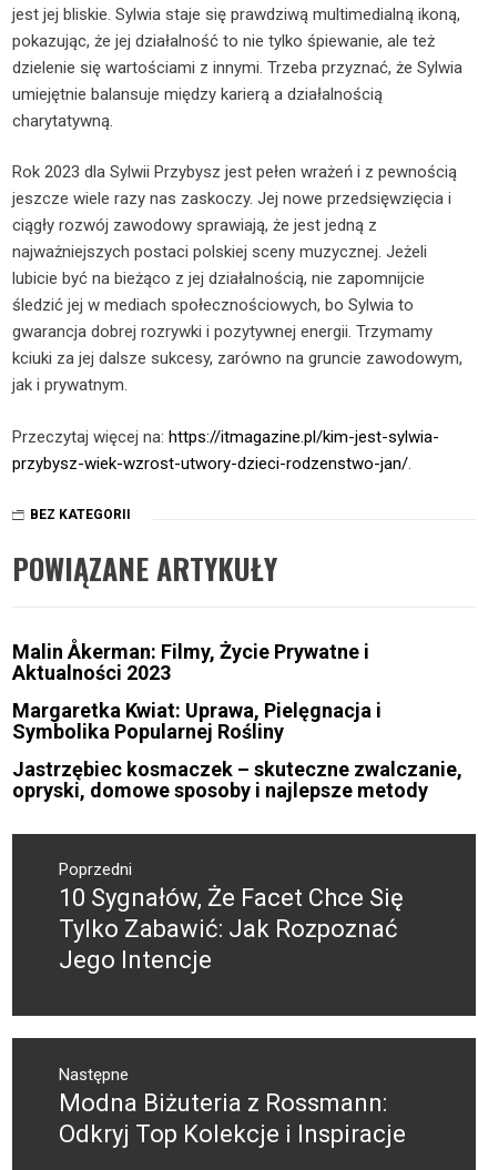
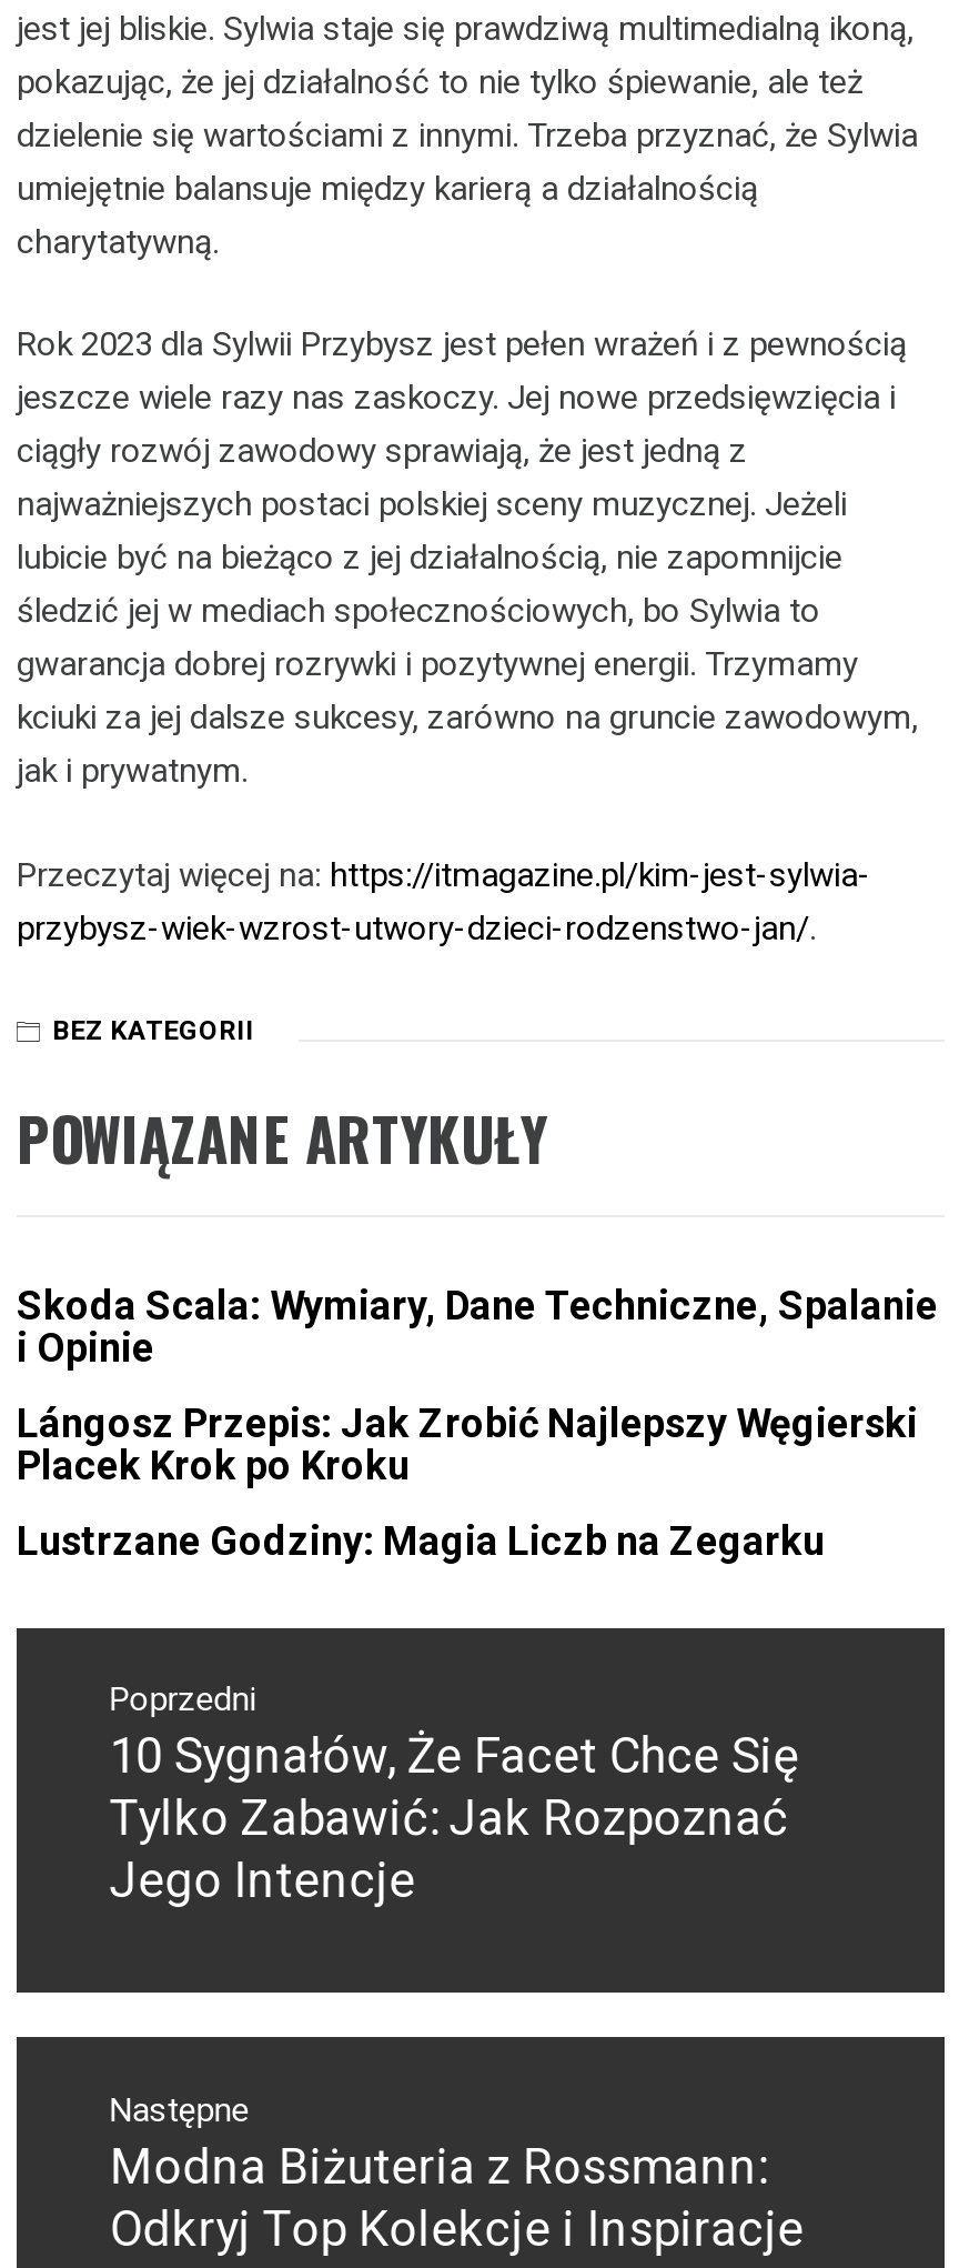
- Malin Åkerman: Filmy, Życie Prywatne i
- Aktualności 2023
+ Skoda Scala: Wymiary, Dane Techniczne, Spalanie
+ i Opinie

- Margaretka Kwiat: Uprawa, Pielęgnacja i
- Symbolika Popularnej Rośliny
+ Lángosz Przepis: Jak Zrobić Najlepszy Węgierski
+ Placek Krok po Kroku

- Jastrzębiec kosmaczek – skuteczne zwalczanie,
- opryski, domowe sposoby i najlepsze metody
+ Lustrzane Godziny: Magia Liczb na Zegarku
